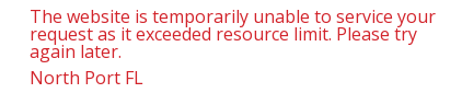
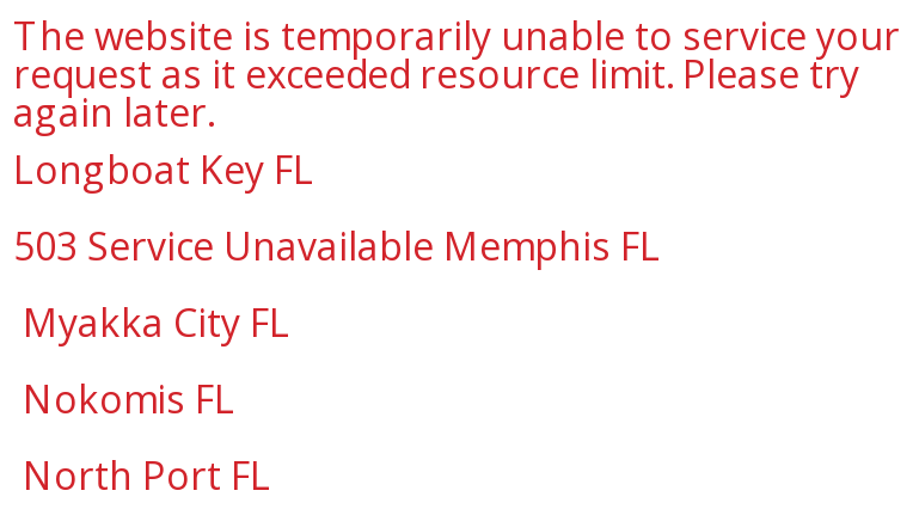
+ Longboat Key FL
+ 503 Service Unavailable Memphis FL
+ Myakka City FL
+ Nokomis FL
